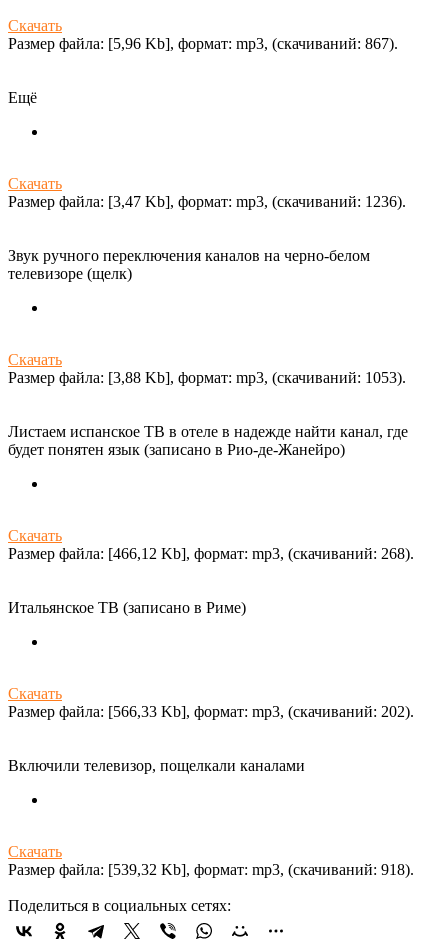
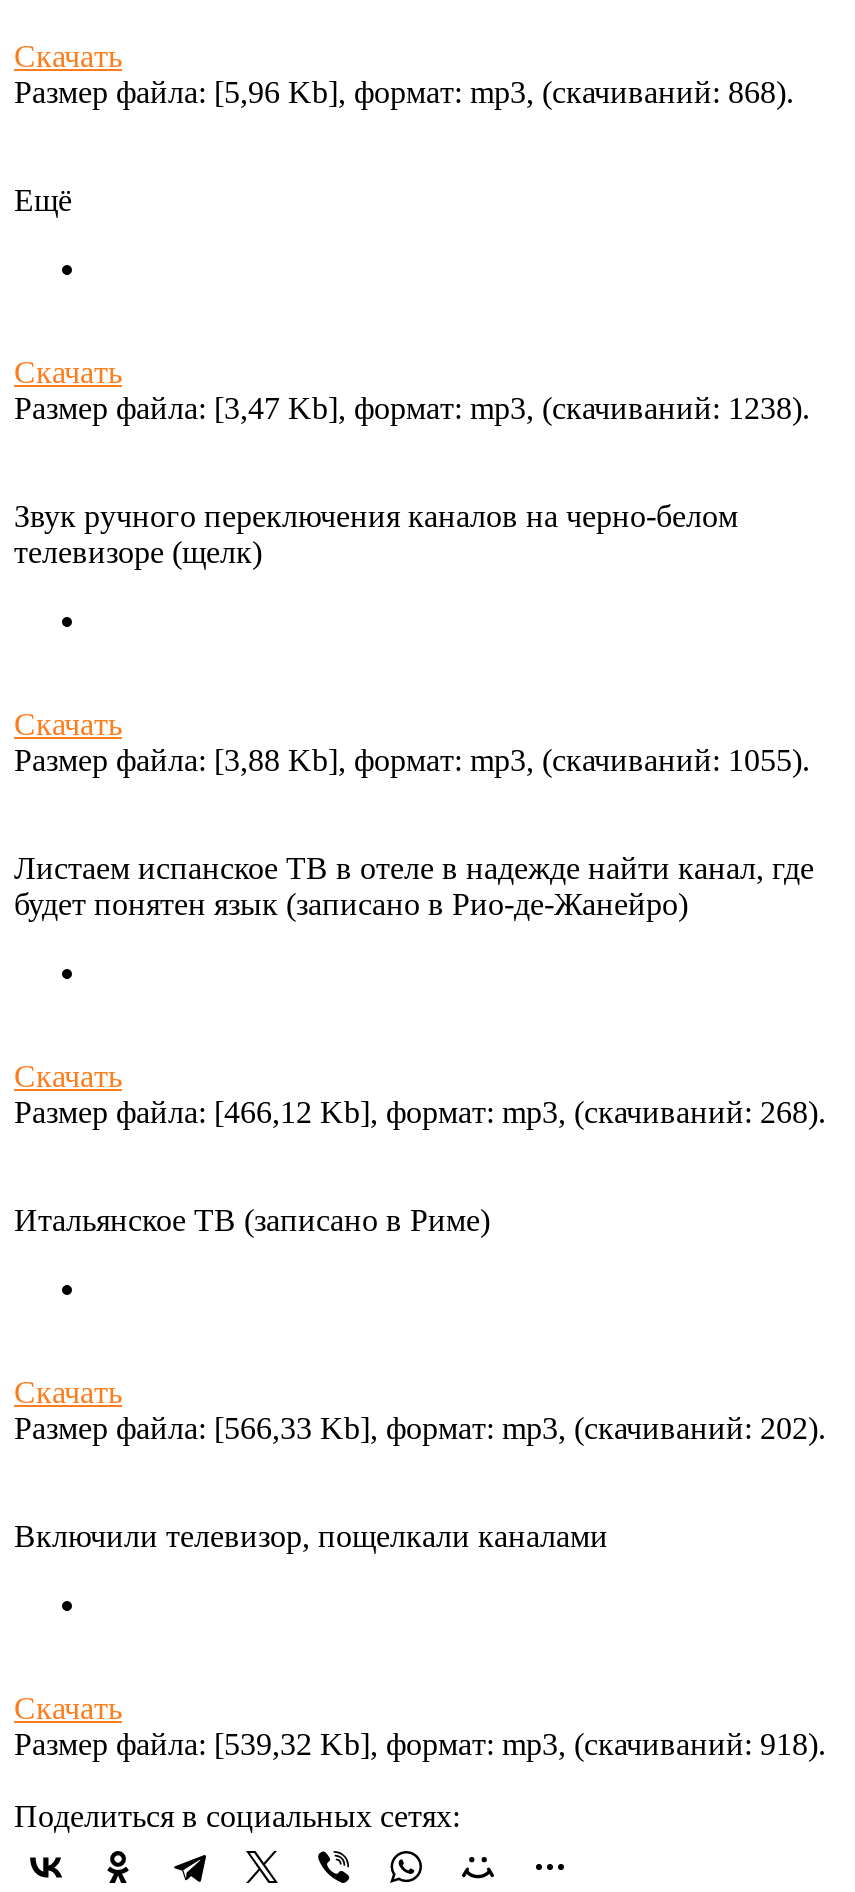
- Размер файла: [5,96 Kb], формат: mp3, (cкачиваний: 867).
+ Размер файла: [5,96 Kb], формат: mp3, (cкачиваний: 868).

- Размер файла: [3,47 Kb], формат: mp3, (cкачиваний: 1236).
+ Размер файла: [3,47 Kb], формат: mp3, (cкачиваний: 1238).

- Размер файла: [3,88 Kb], формат: mp3, (cкачиваний: 1053).
+ Размер файла: [3,88 Kb], формат: mp3, (cкачиваний: 1055).
